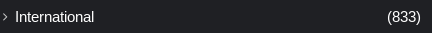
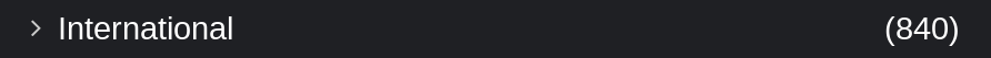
- (833)
+ (840)
